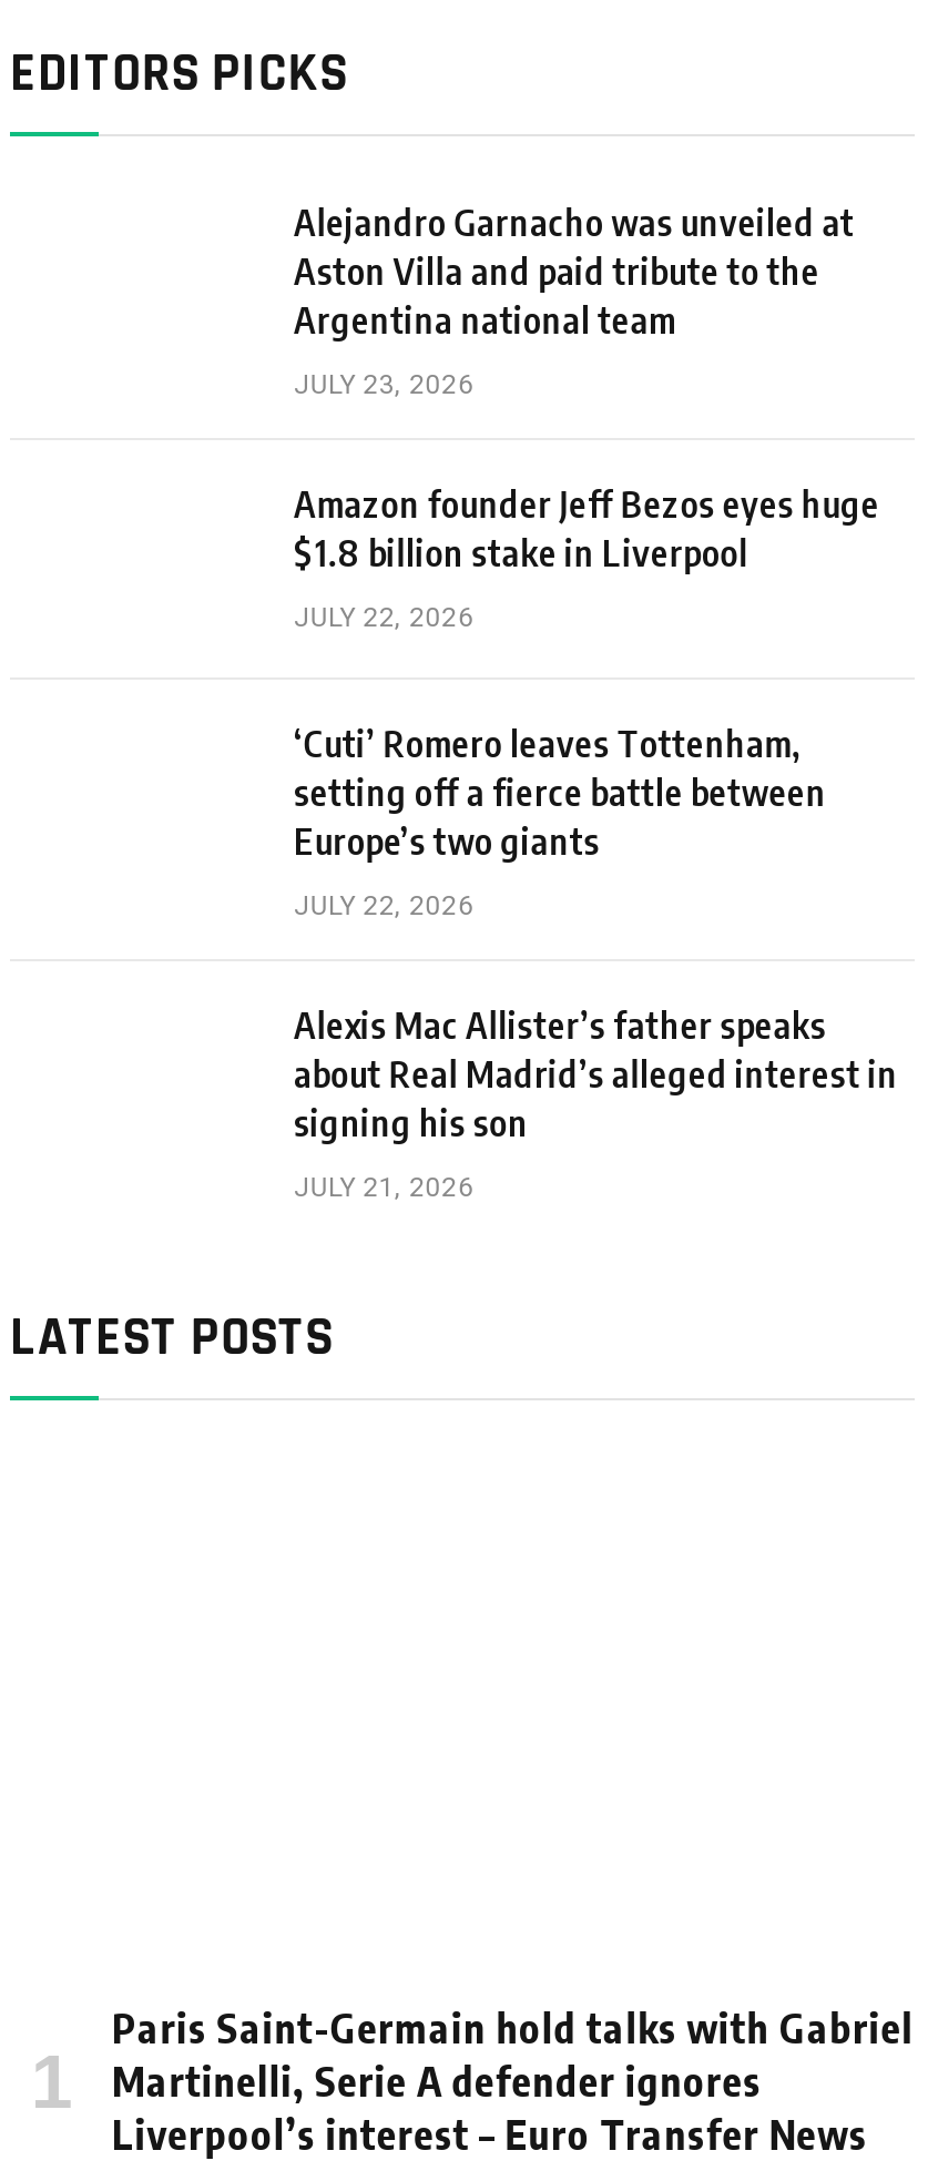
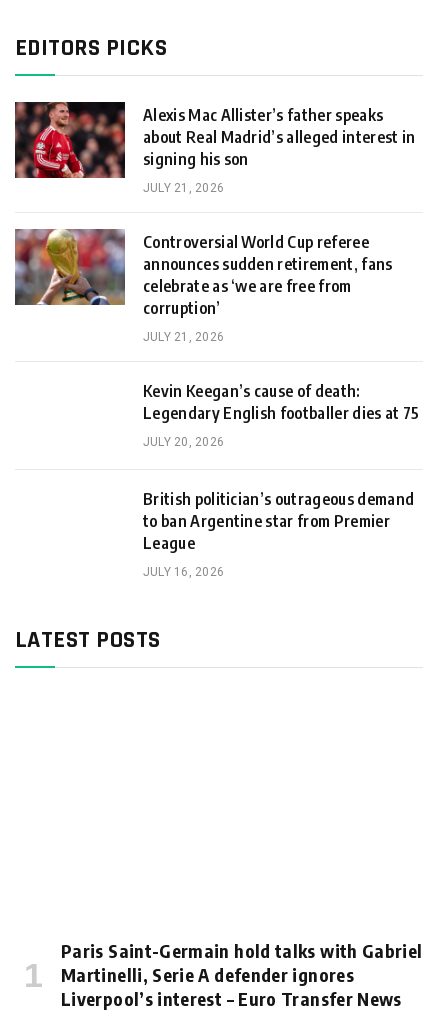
+ [image]

- Alejandro Garnacho was unveiled at
- Aston Villa and paid tribute to the
- Argentina national team
- JULY 23, 2026
- Amazon founder Jeff Bezos eyes huge
- $1.8 billion stake in Liverpool
- JULY 22, 2026
- ‘Cuti’ Romero leaves Tottenham,
- setting off a fierce battle between
- Europe’s two giants
- JULY 22, 2026

moved up: Alexis Mac Allister’s father speaks | about Real Madrid’s alleged interest in | signing his son | JULY 21, 2026

+ [image]
+ Controversial World Cup referee
+ announces sudden retirement, fans
+ celebrate as ‘we are free from
+ corruption’
+ JULY 21, 2026
+ Kevin Keegan’s cause of death:
+ Legendary English footballer dies at 75
+ JULY 20, 2026
+ British politician’s outrageous demand
+ to ban Argentine star from Premier
+ League
+ JULY 16, 2026
